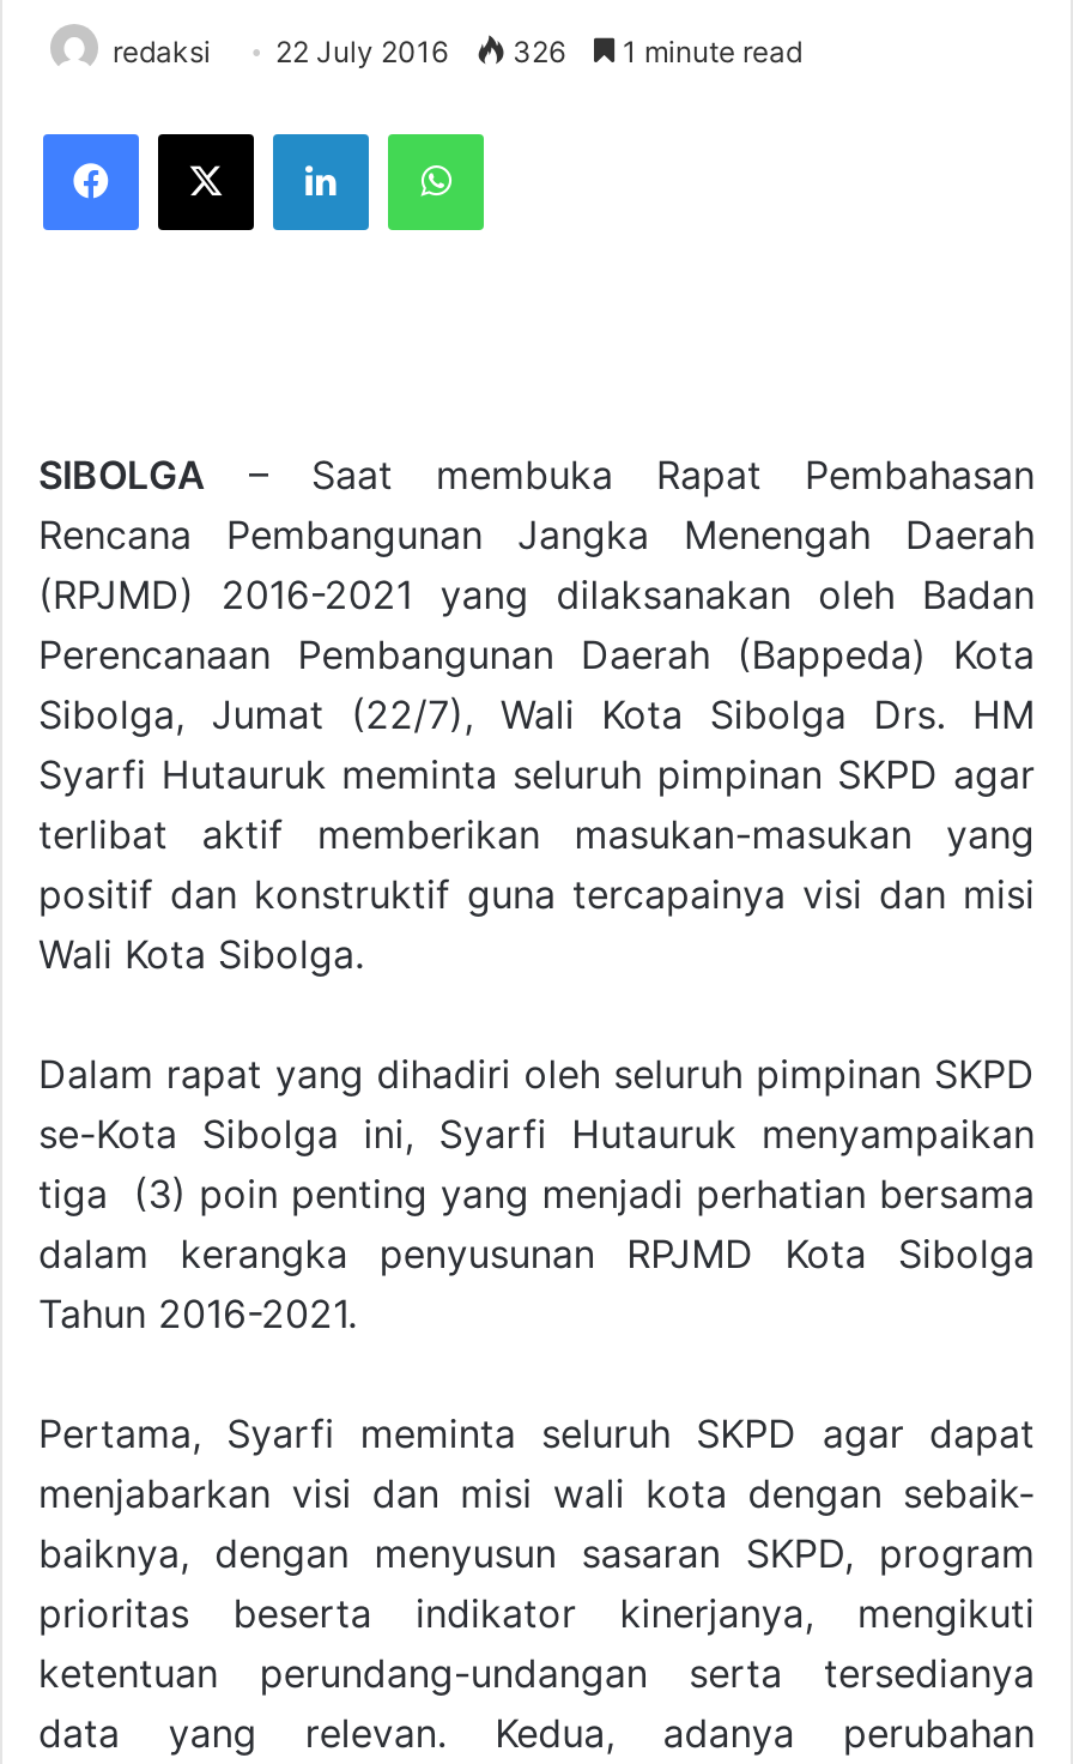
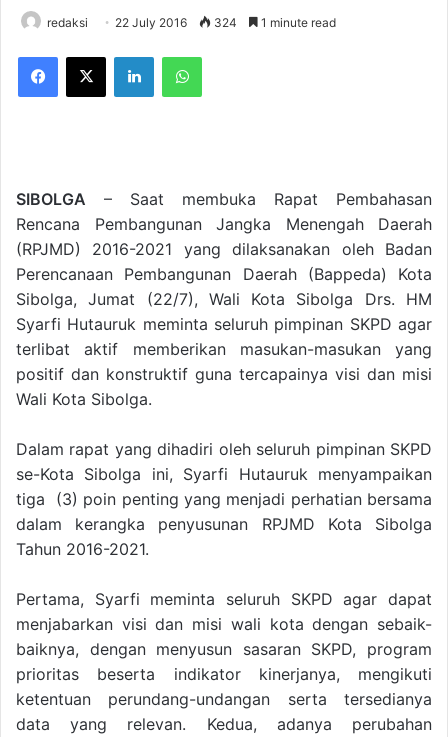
- redaksi 22 July 2016 326 1 minute read
+ redaksi 22 July 2016 324 1 minute read
